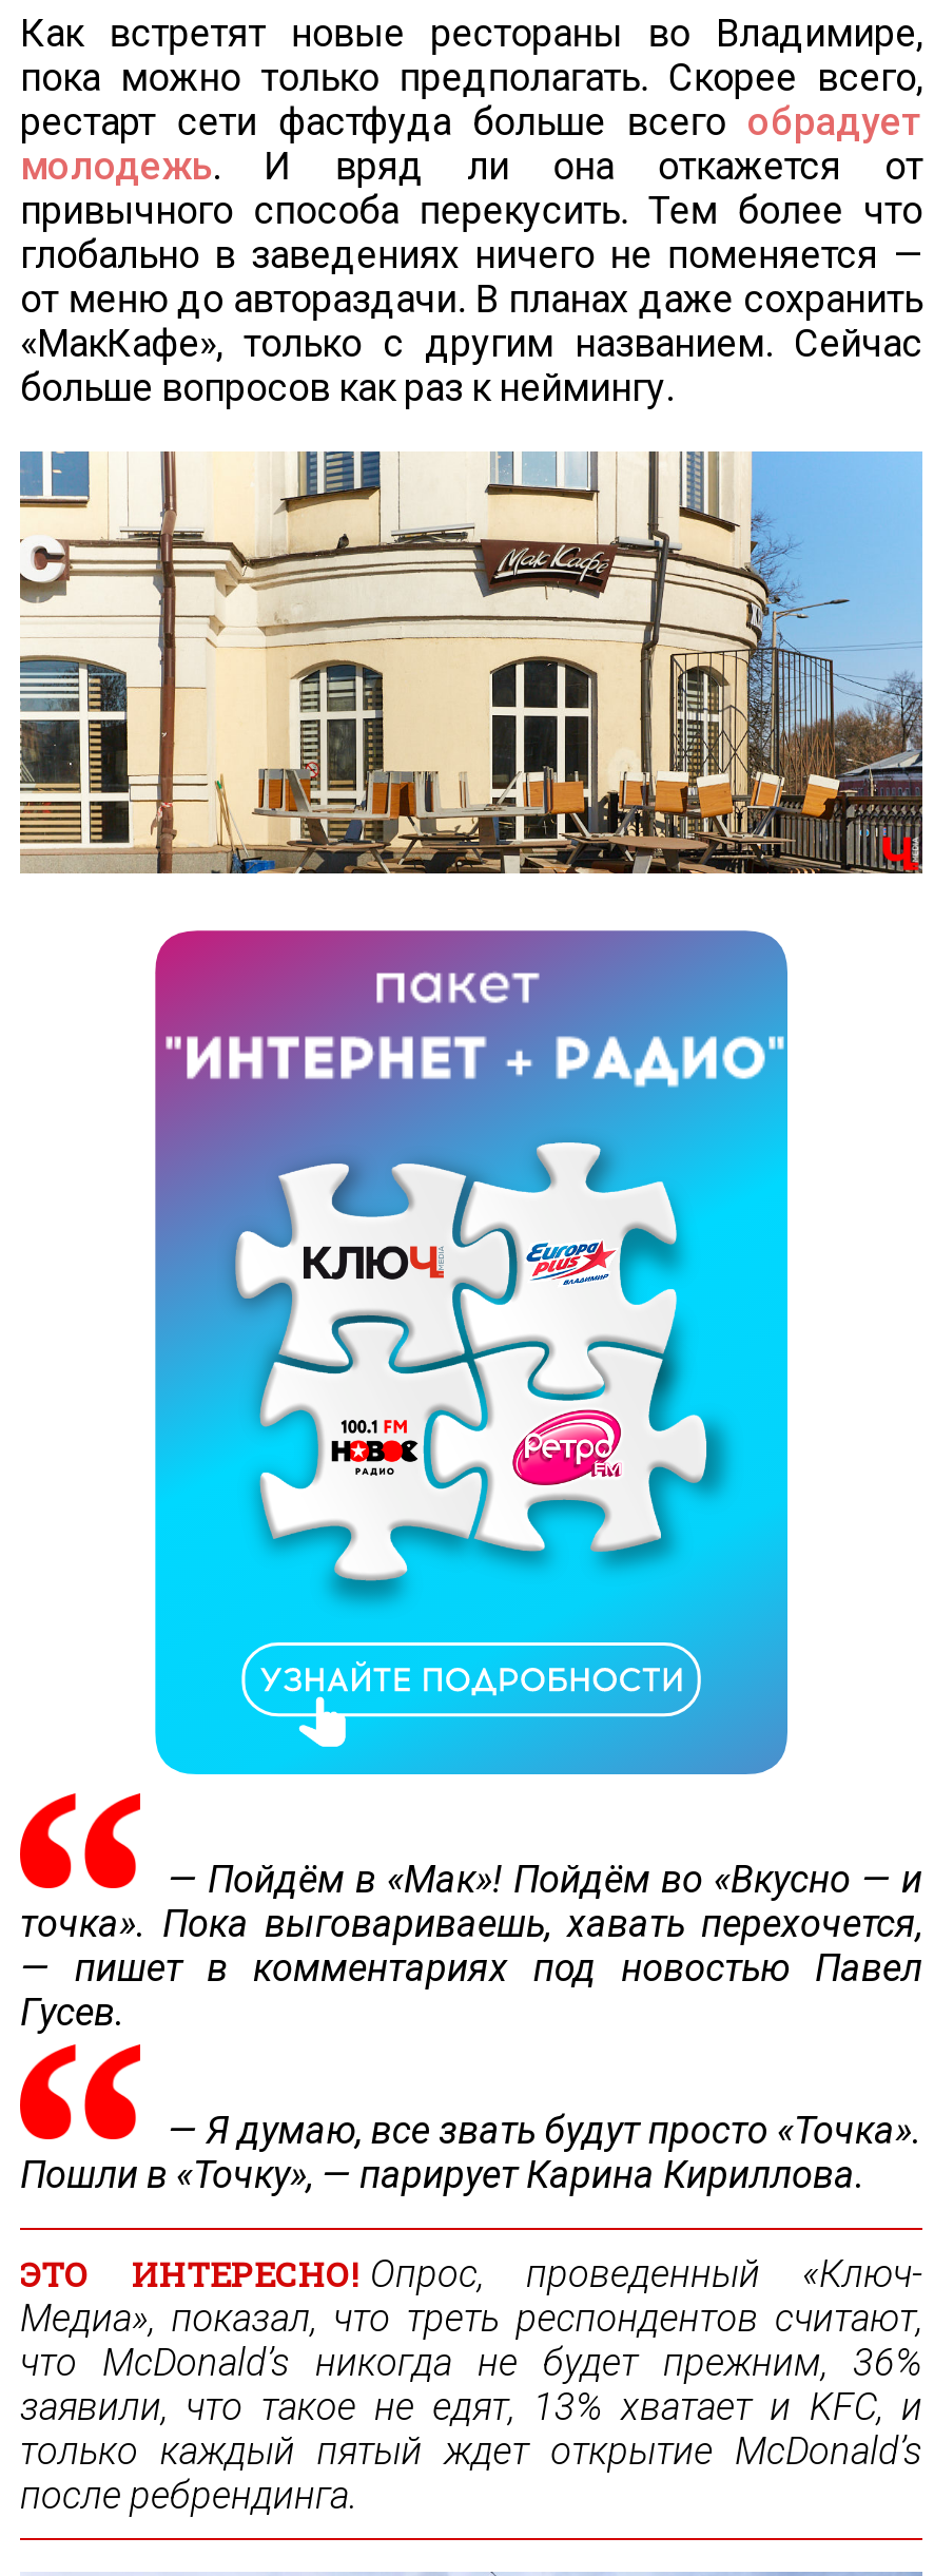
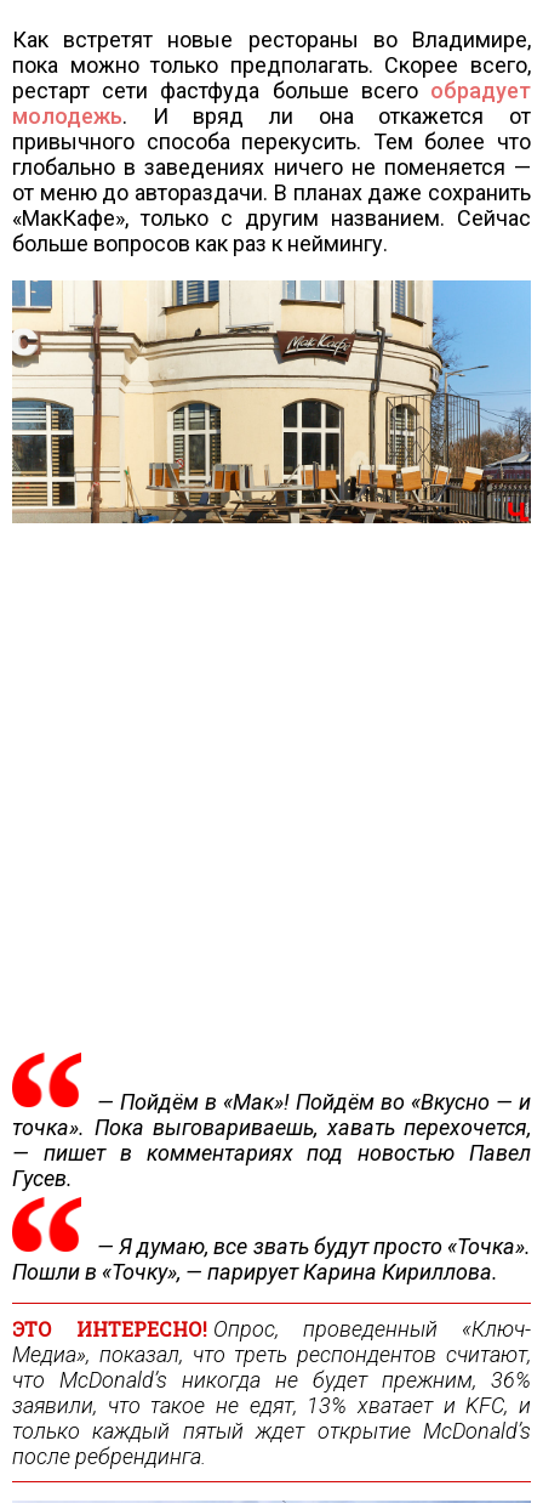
- [image]
